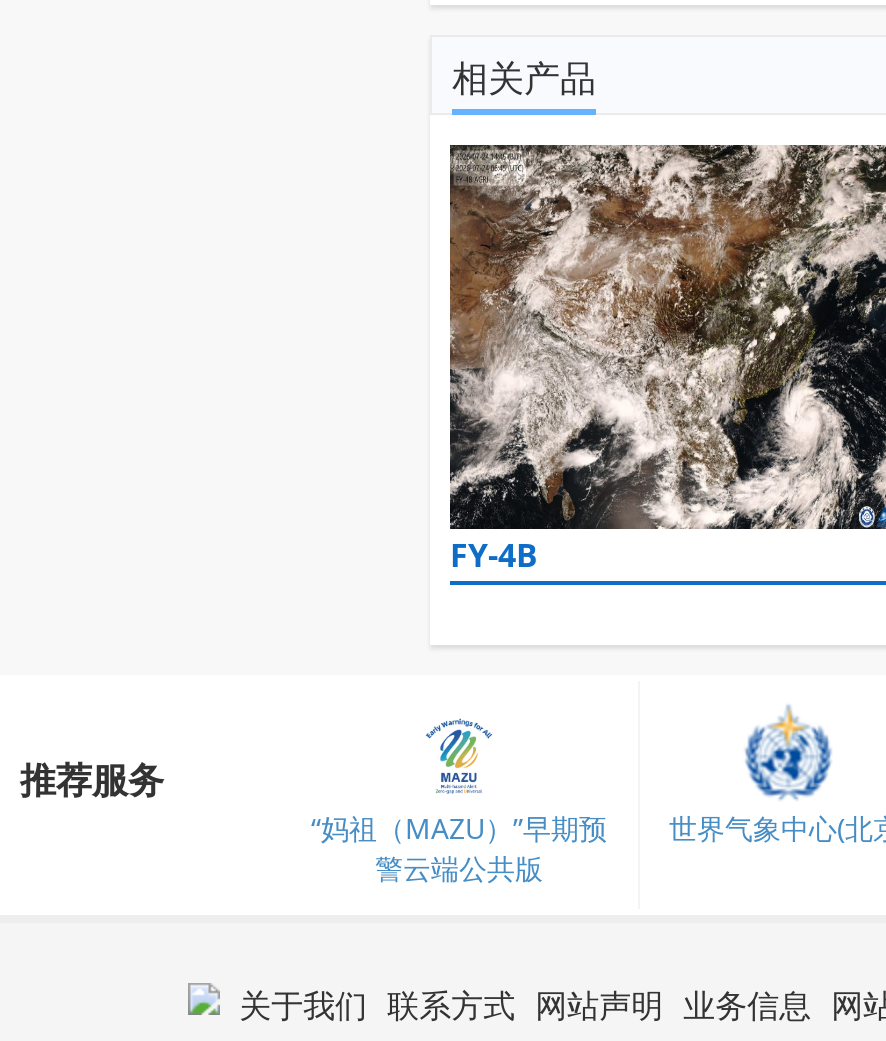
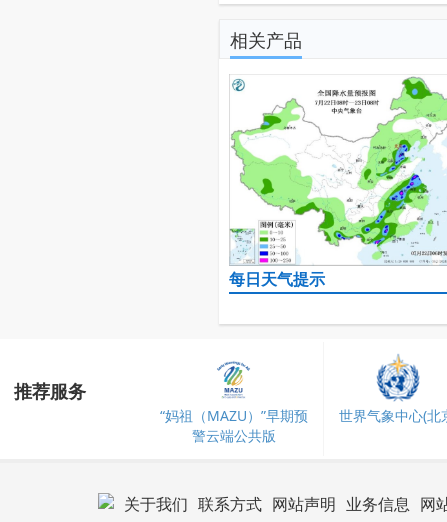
- [image]
- FY-4B
+ [image]
+ 每日天气提示
